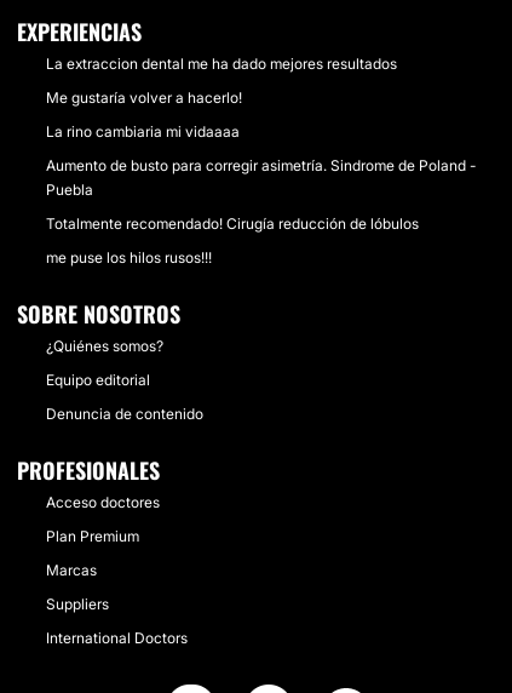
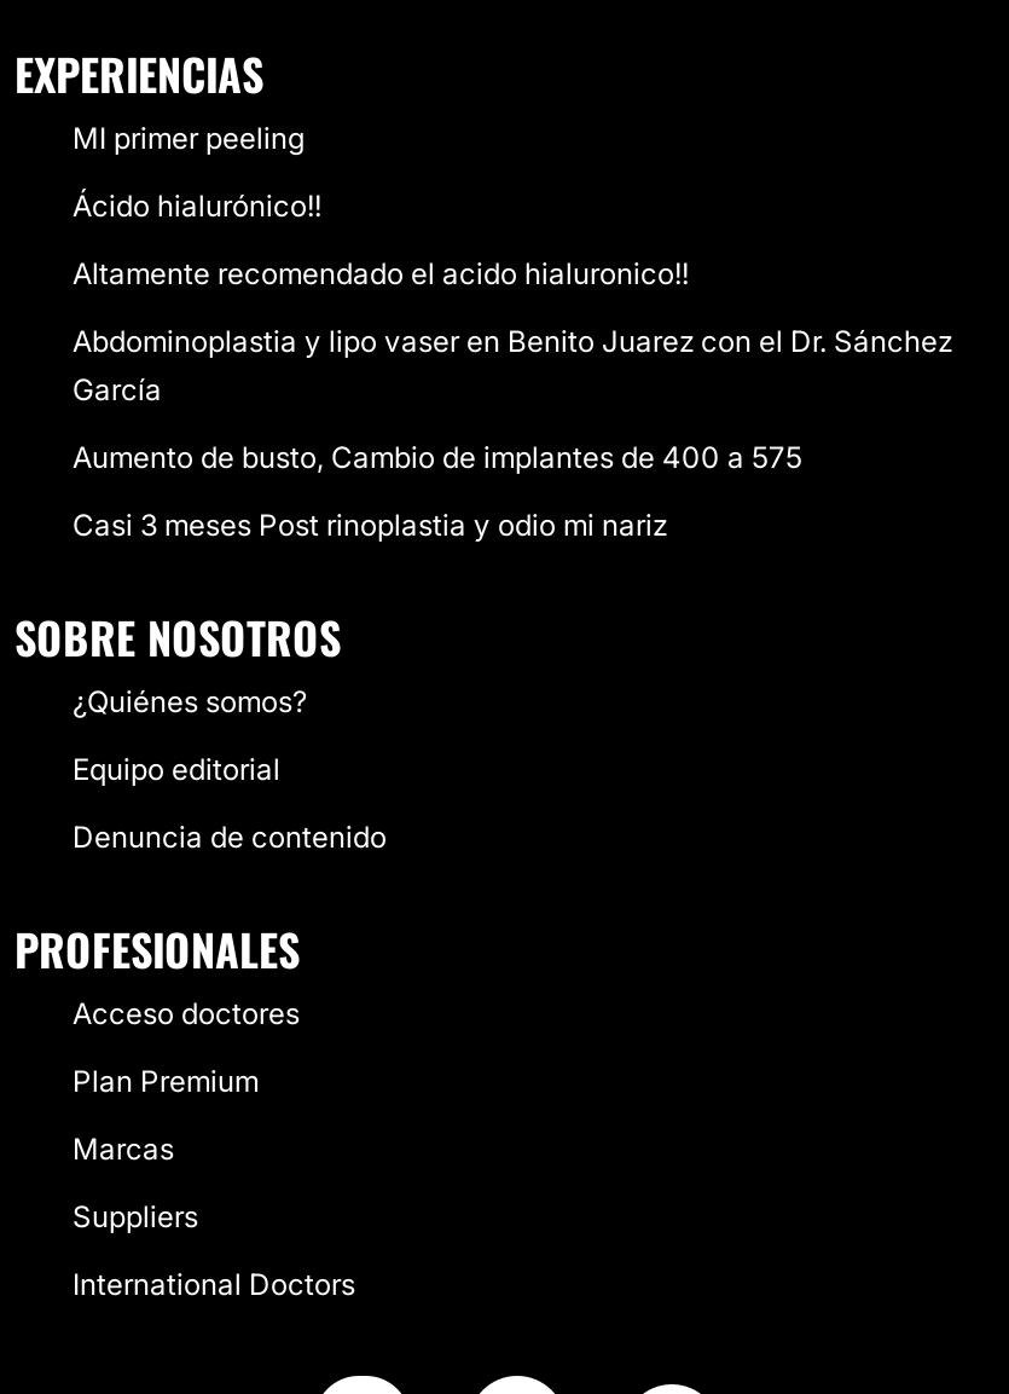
- La extraccion dental me ha dado mejores resultados
+ MI primer peeling

- Me gustaría volver a hacerlo!
+ Ácido hialurónico!!

- La rino cambiaria mi vidaaaa
+ Altamente recomendado el acido hialuronico!!

- Aumento de busto para corregir asimetría. Sindrome de Poland -
- Puebla
+ Abdominoplastia y lipo vaser en Benito Juarez con el Dr. Sánchez
+ García

- Totalmente recomendado! Cirugía reducción de lóbulos
+ Aumento de busto, Cambio de implantes de 400 a 575

- me puse los hilos rusos!!!
+ Casi 3 meses Post rinoplastia y odio mi nariz
